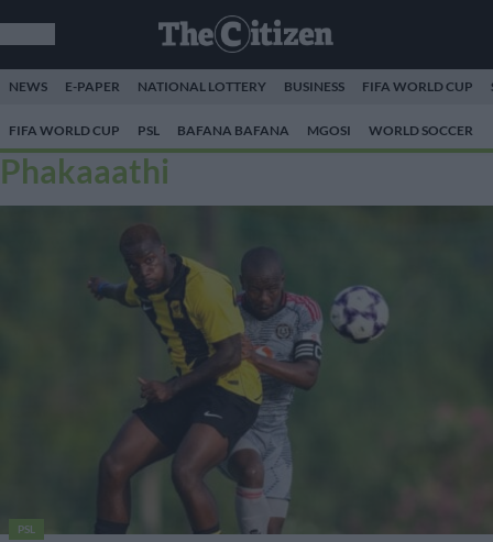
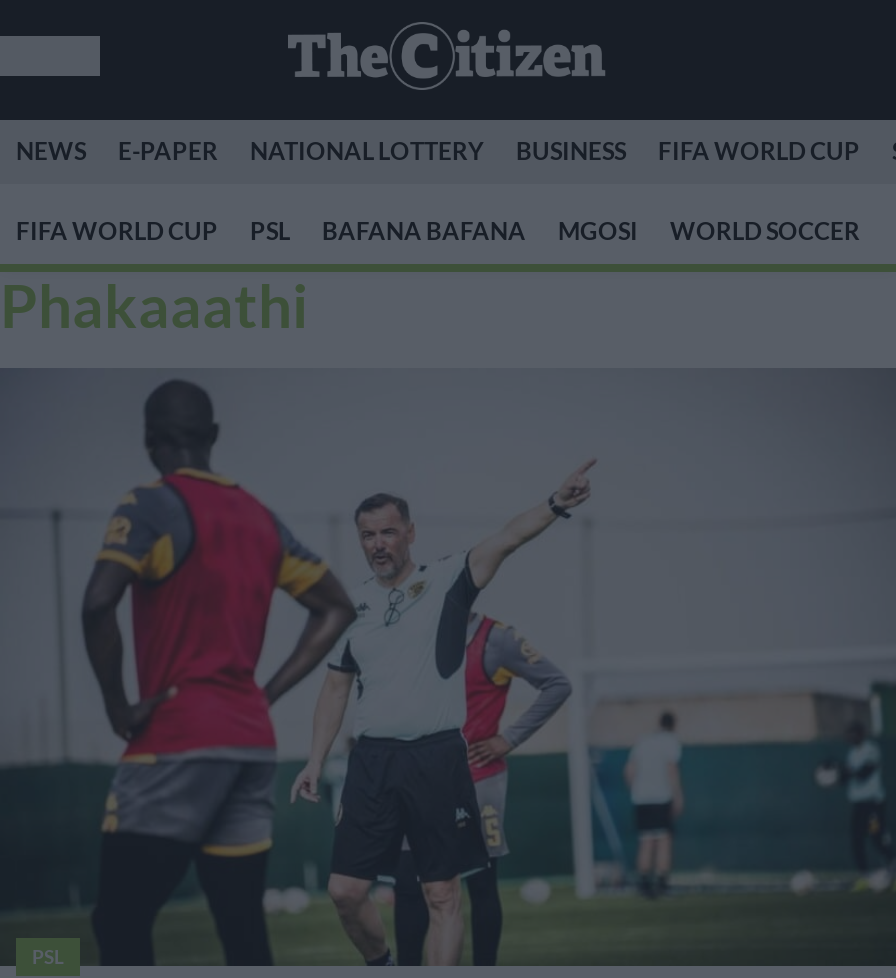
- [image]
+ [image]
